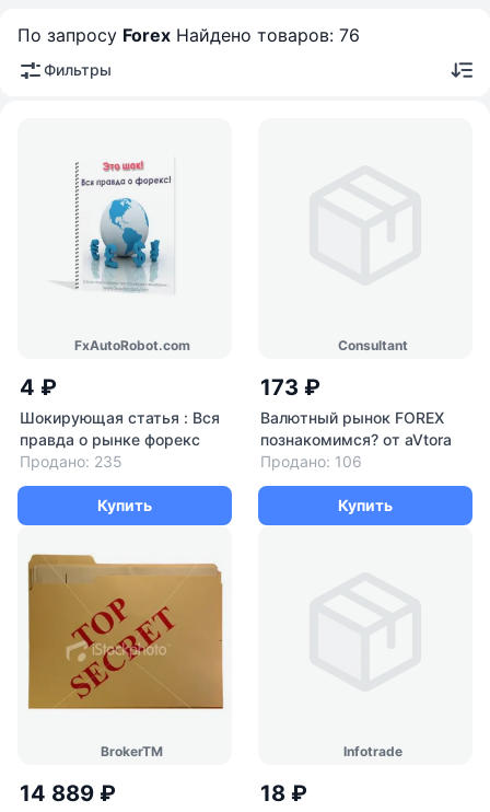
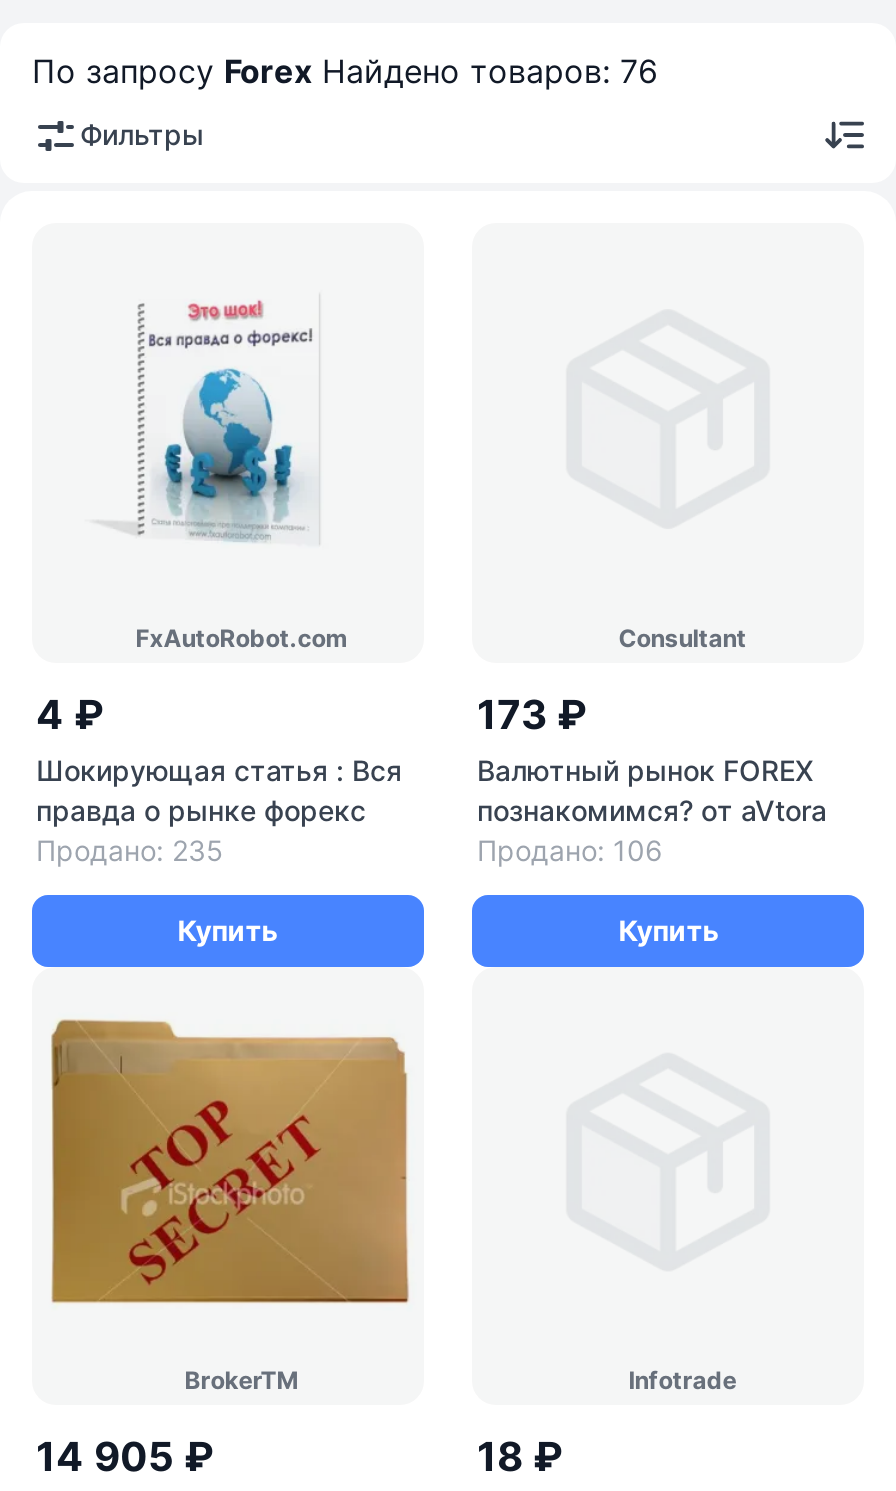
- 14 889 ₽
+ 14 905 ₽
